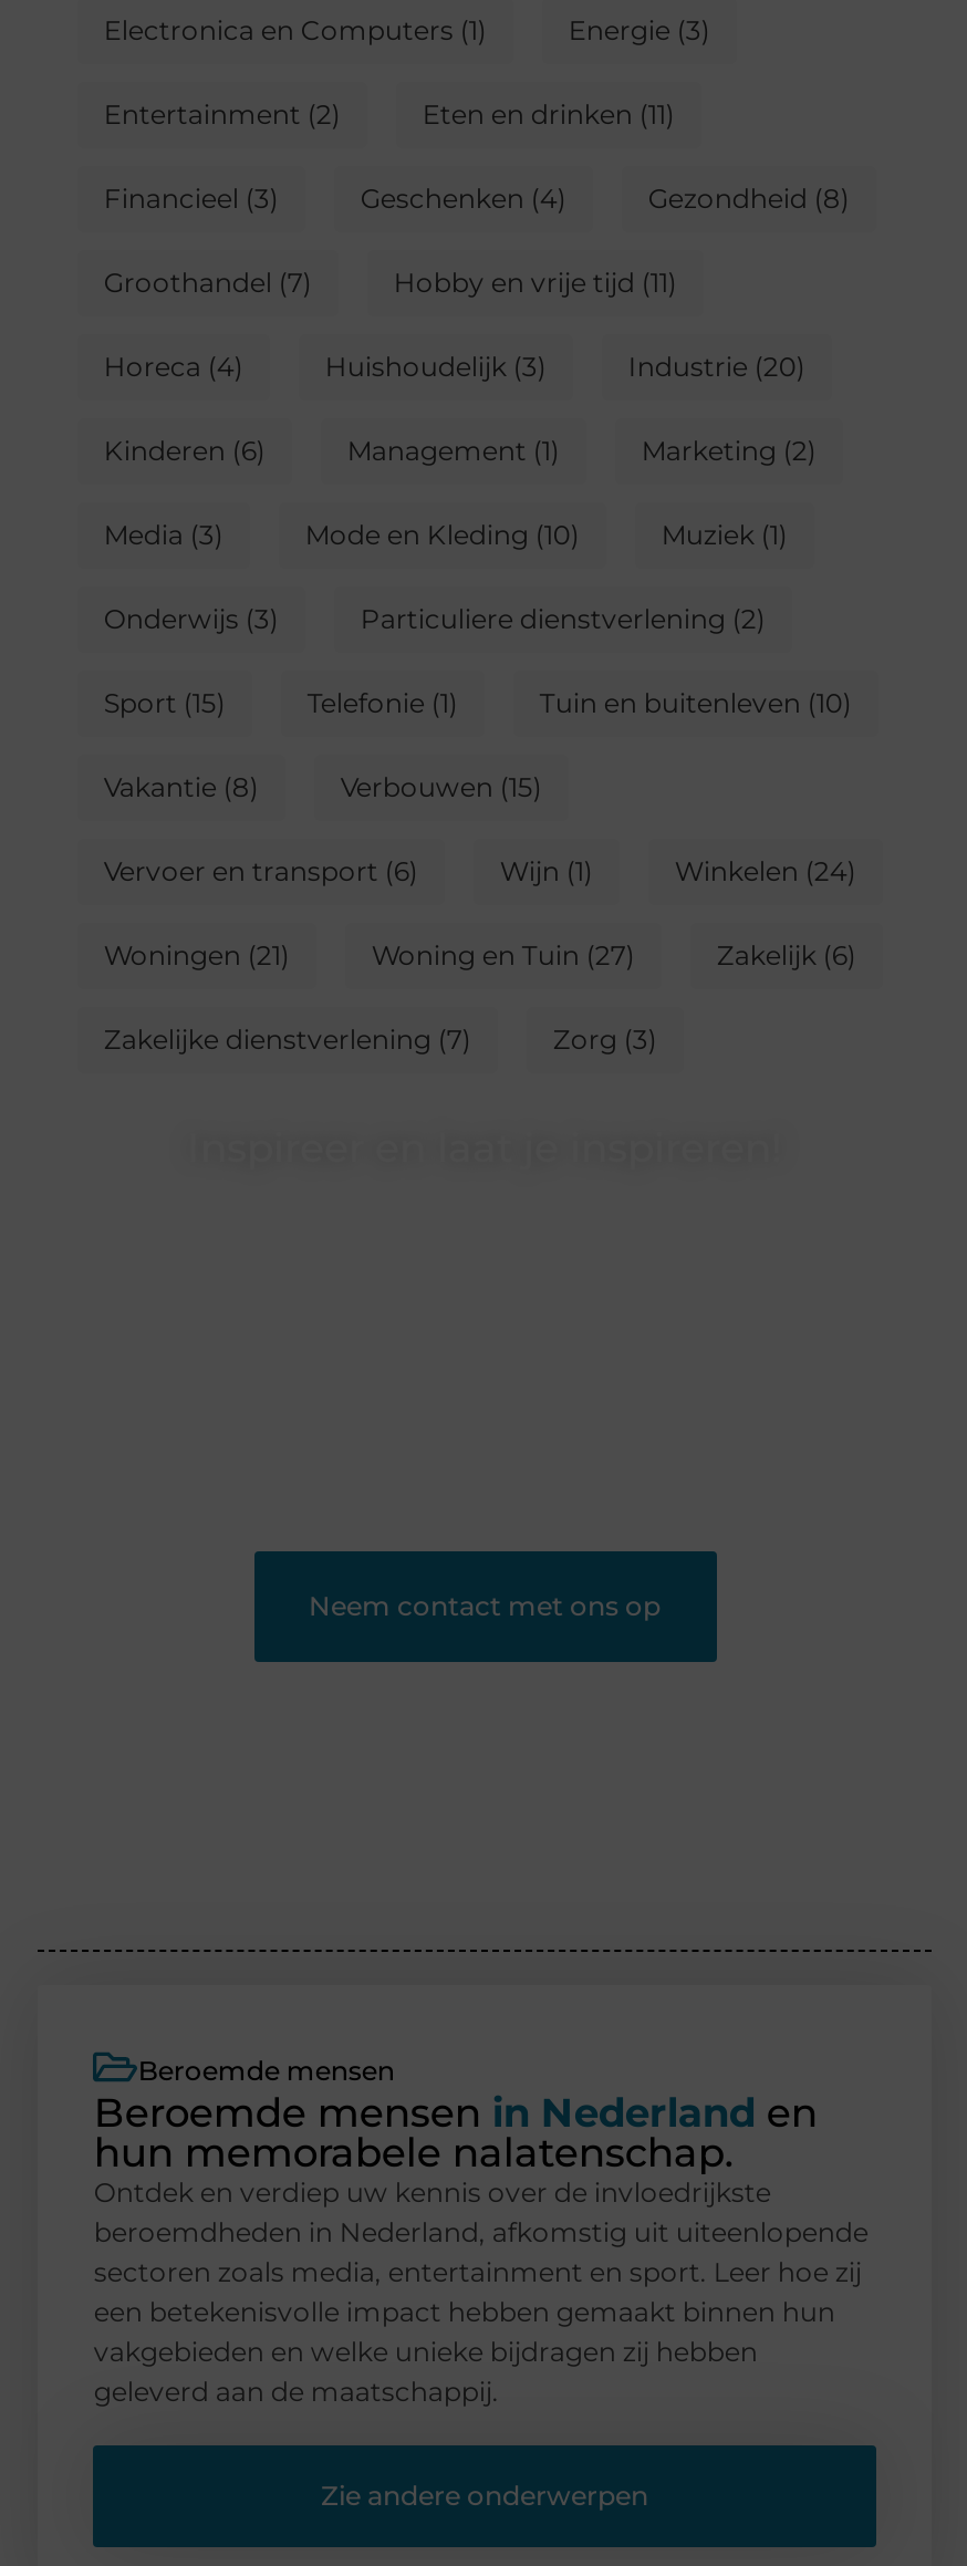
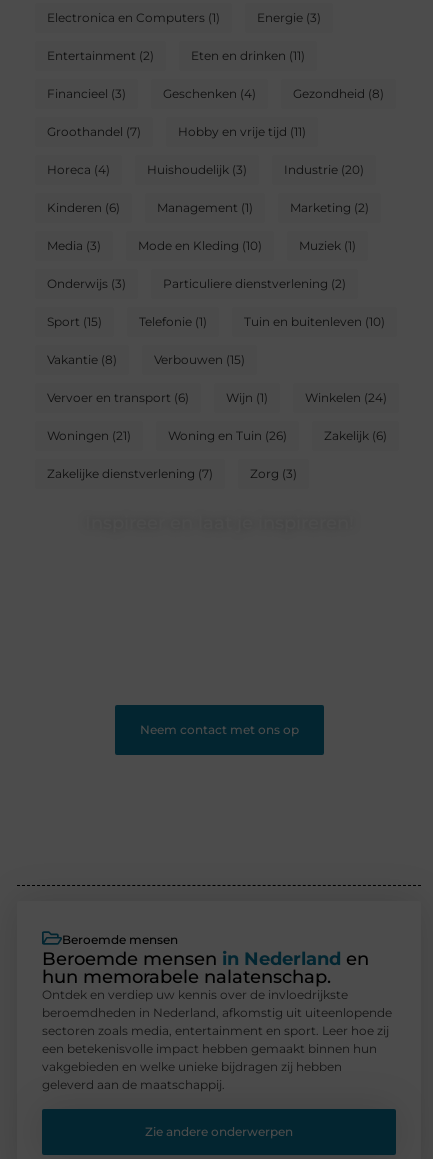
- Woning en Tuin (27)
+ Woning en Tuin (26)
